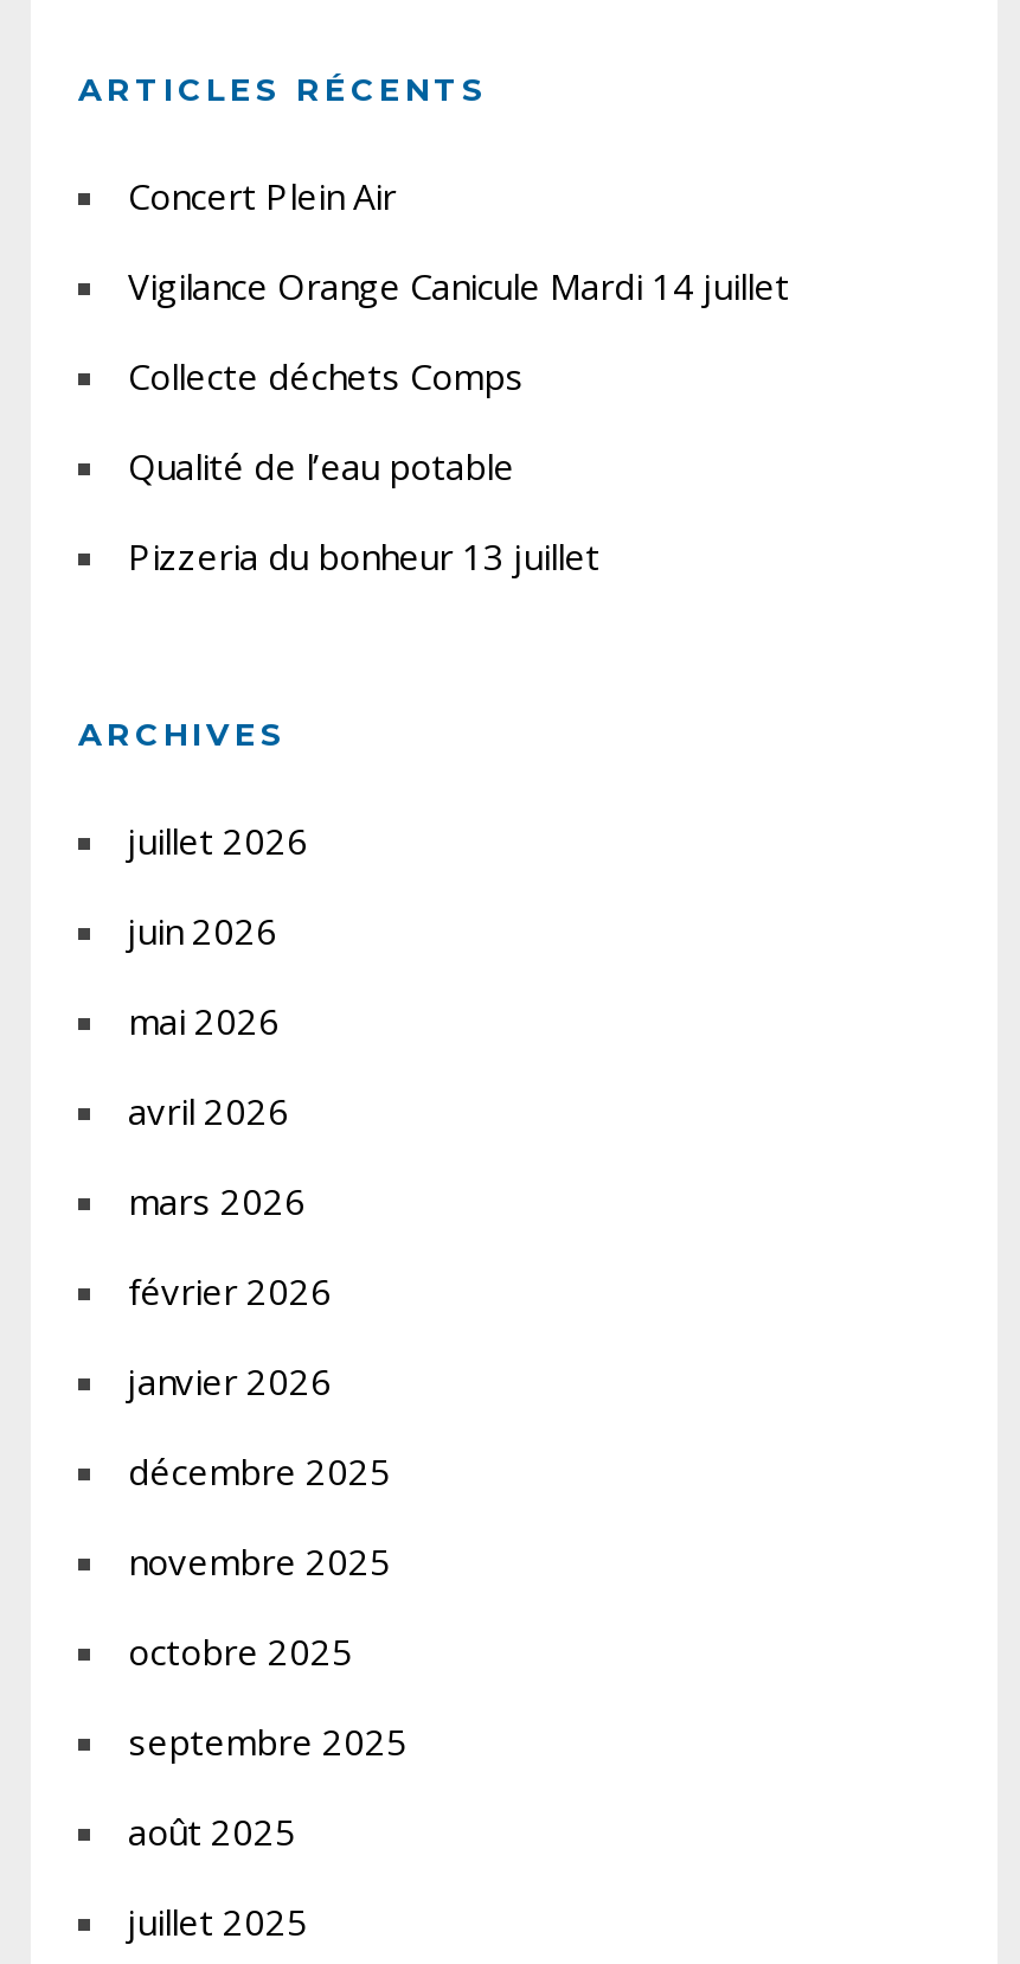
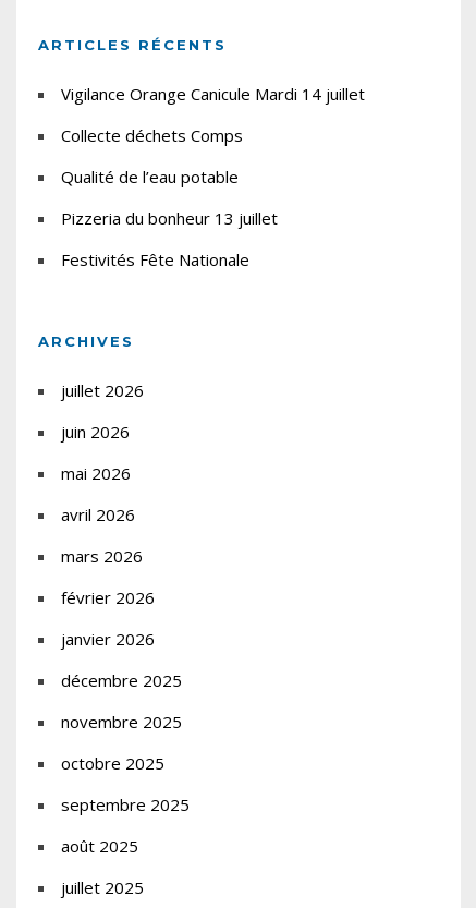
- Concert Plein Air

moved up: Vigilance Orange Canicule Mardi 14 juillet | Collecte déchets Comps | Qualité de l’eau potable | Pizzeria du bonheur 13 juillet

+ Festivités Fête Nationale
